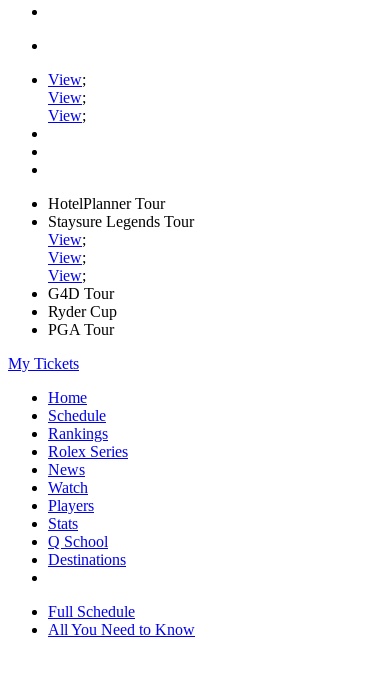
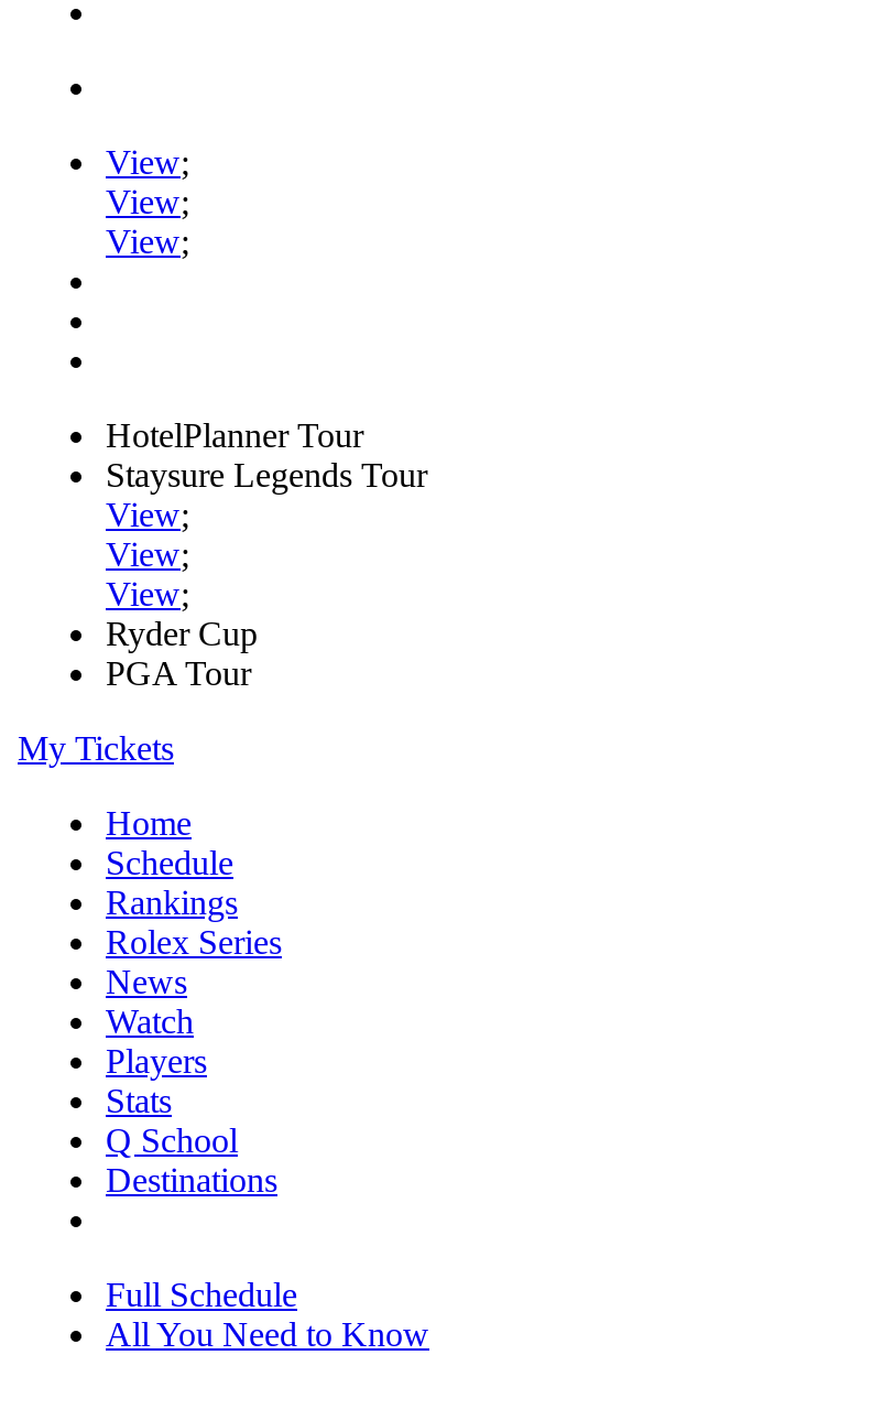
- G4D Tour
